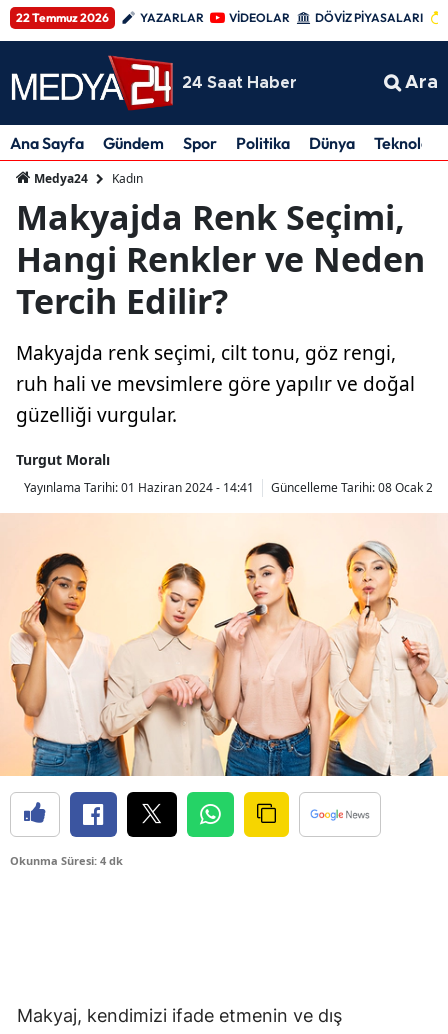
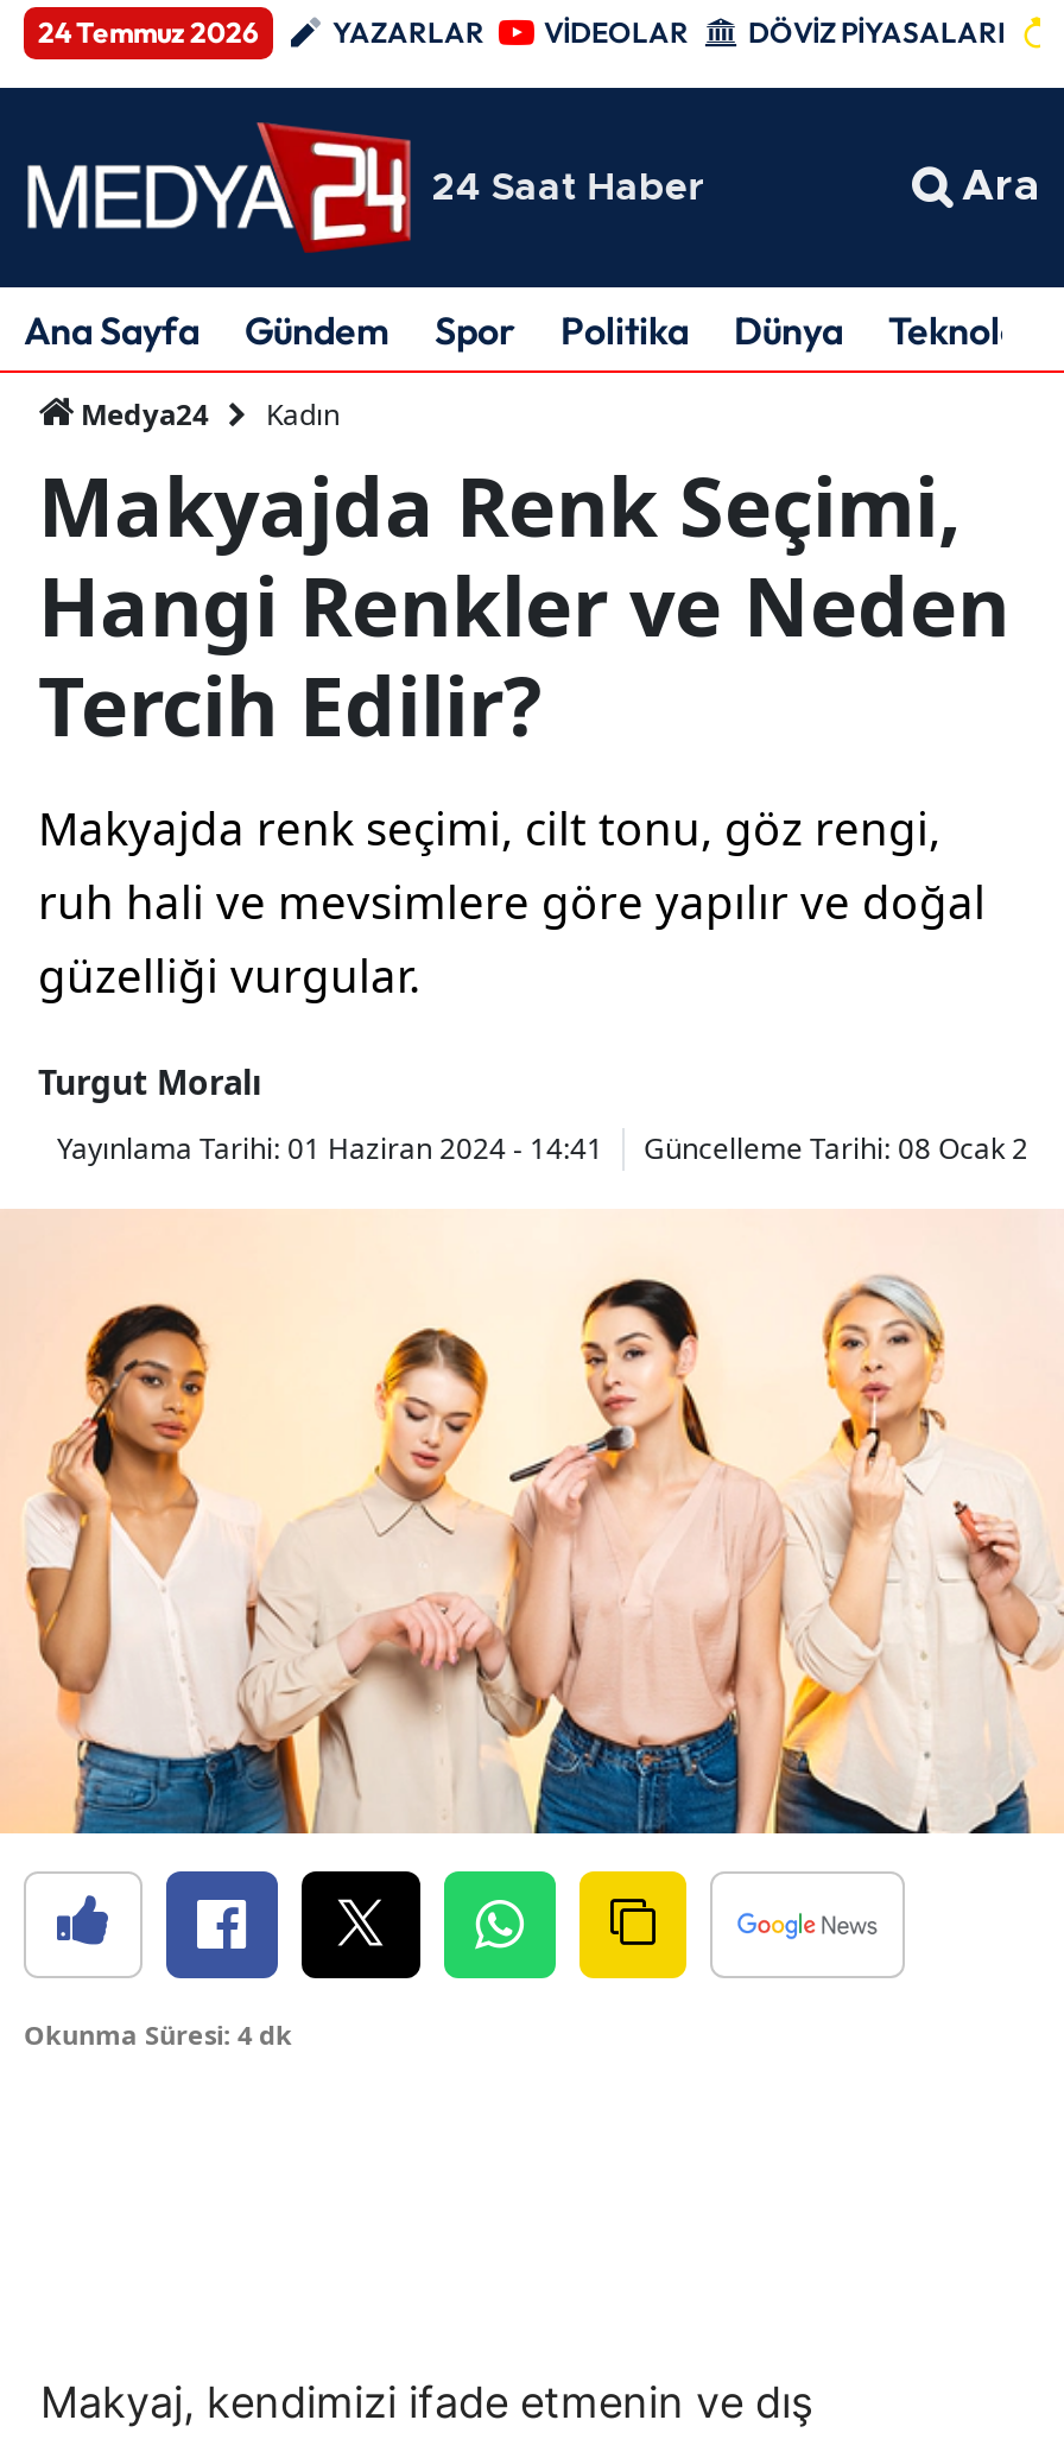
- 22 Temmuz 2026
+ 24 Temmuz 2026
